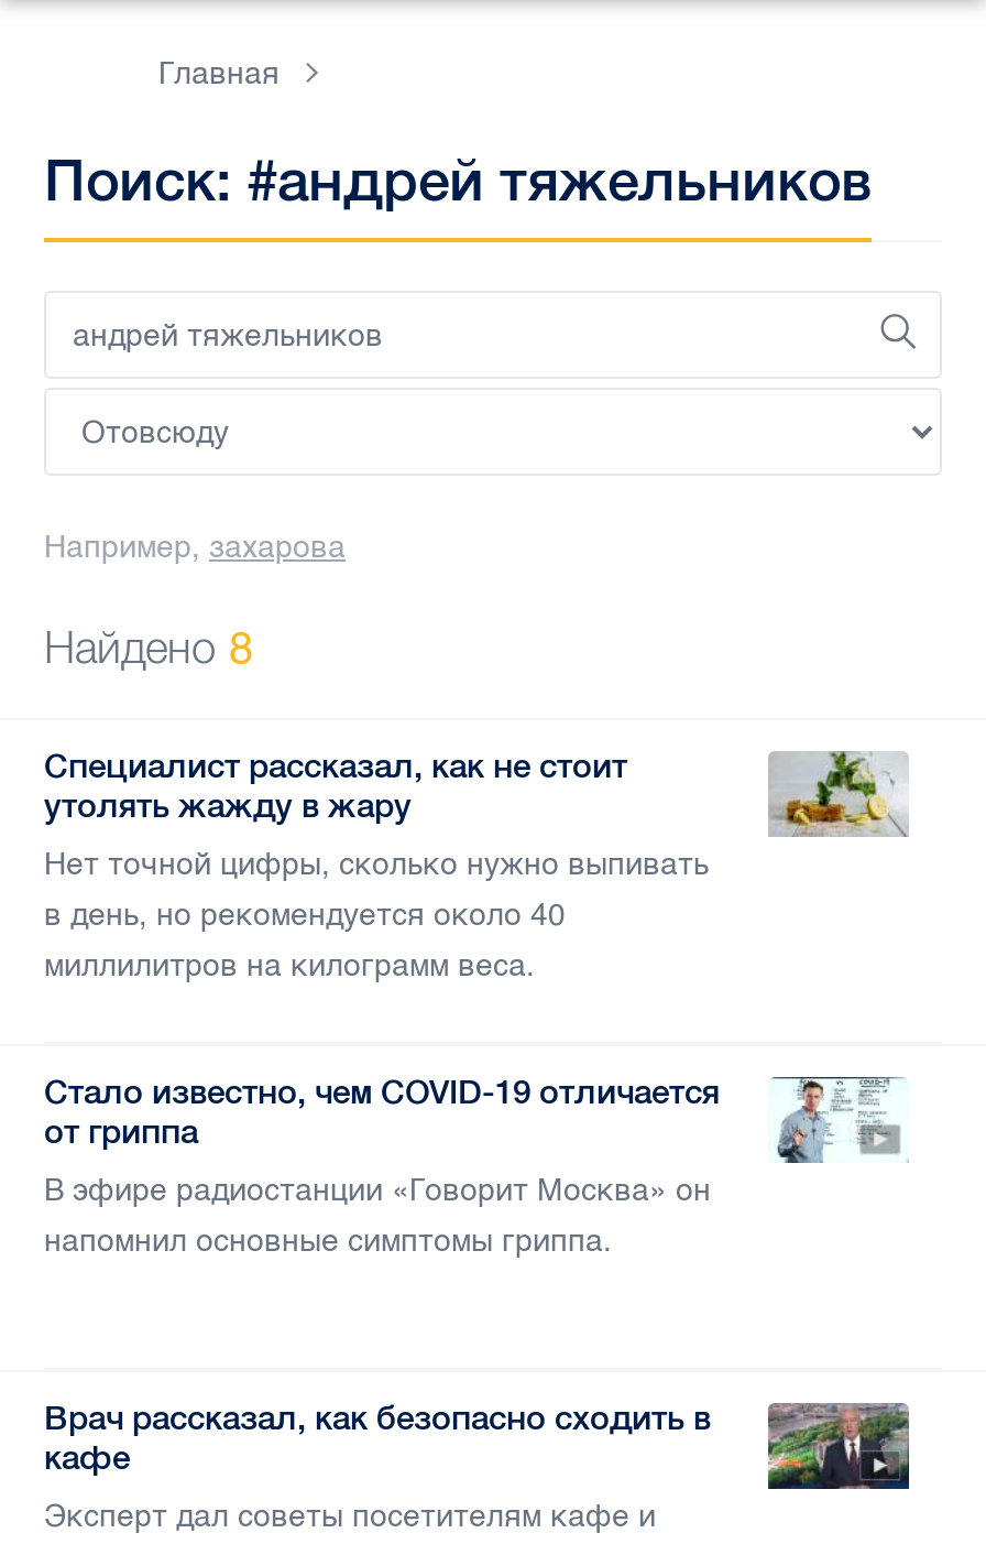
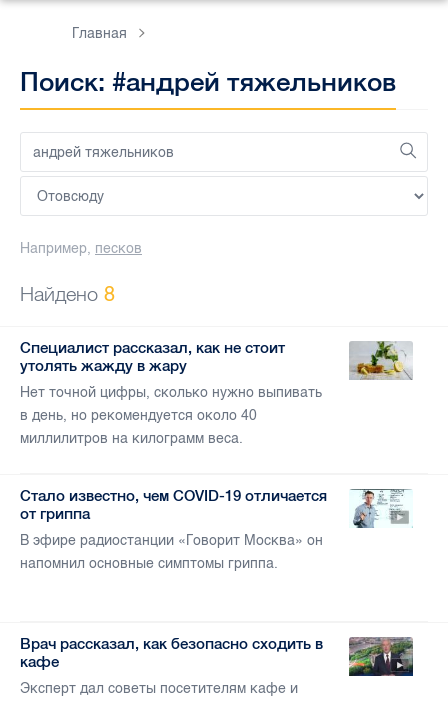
- Например, захарова
+ Например, песков
